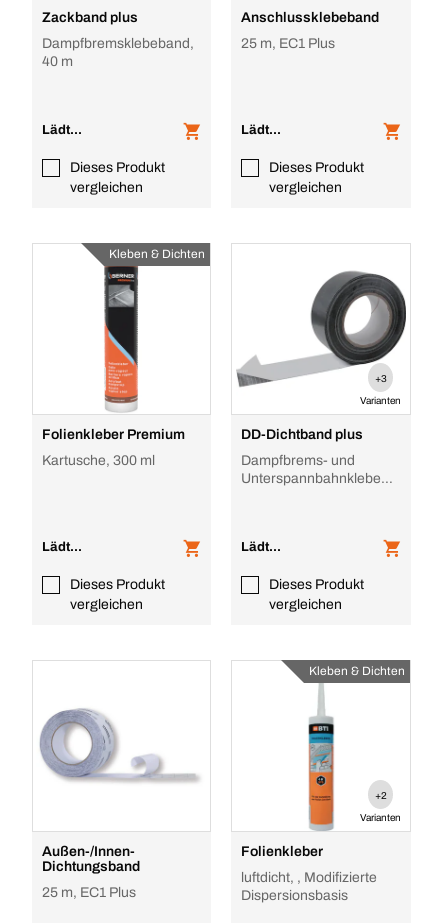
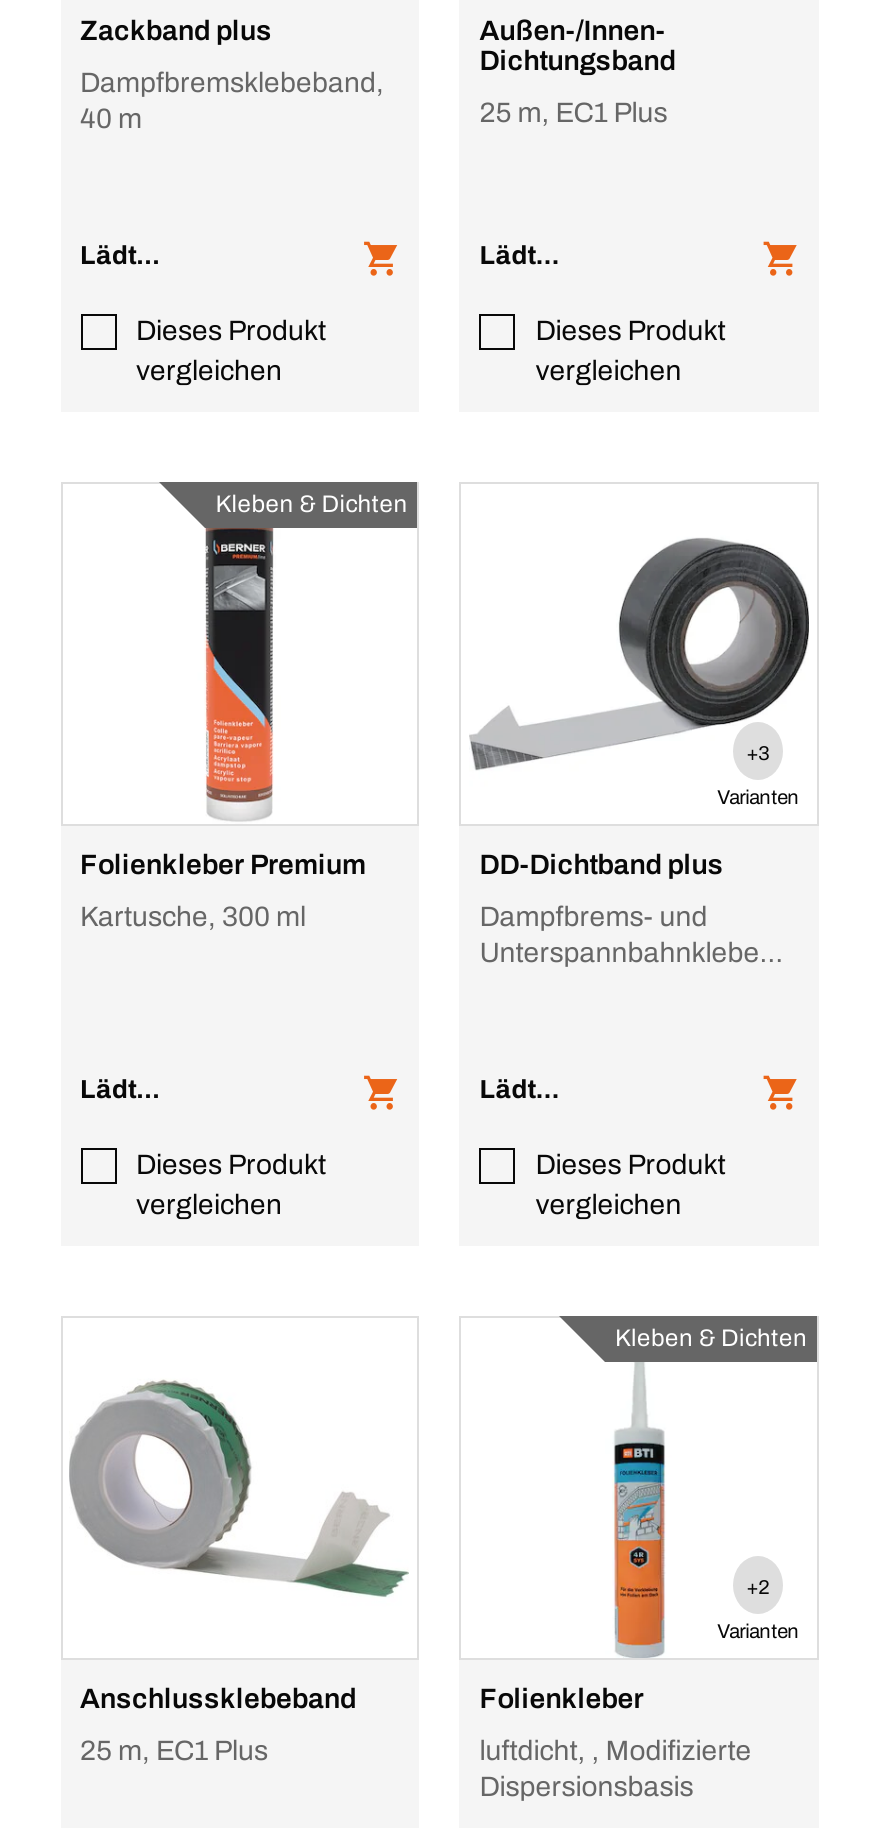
moved down: Anschlussklebeband

- [image]
+ [image]

moved up: Außen-/Innen- | Dichtungsband
